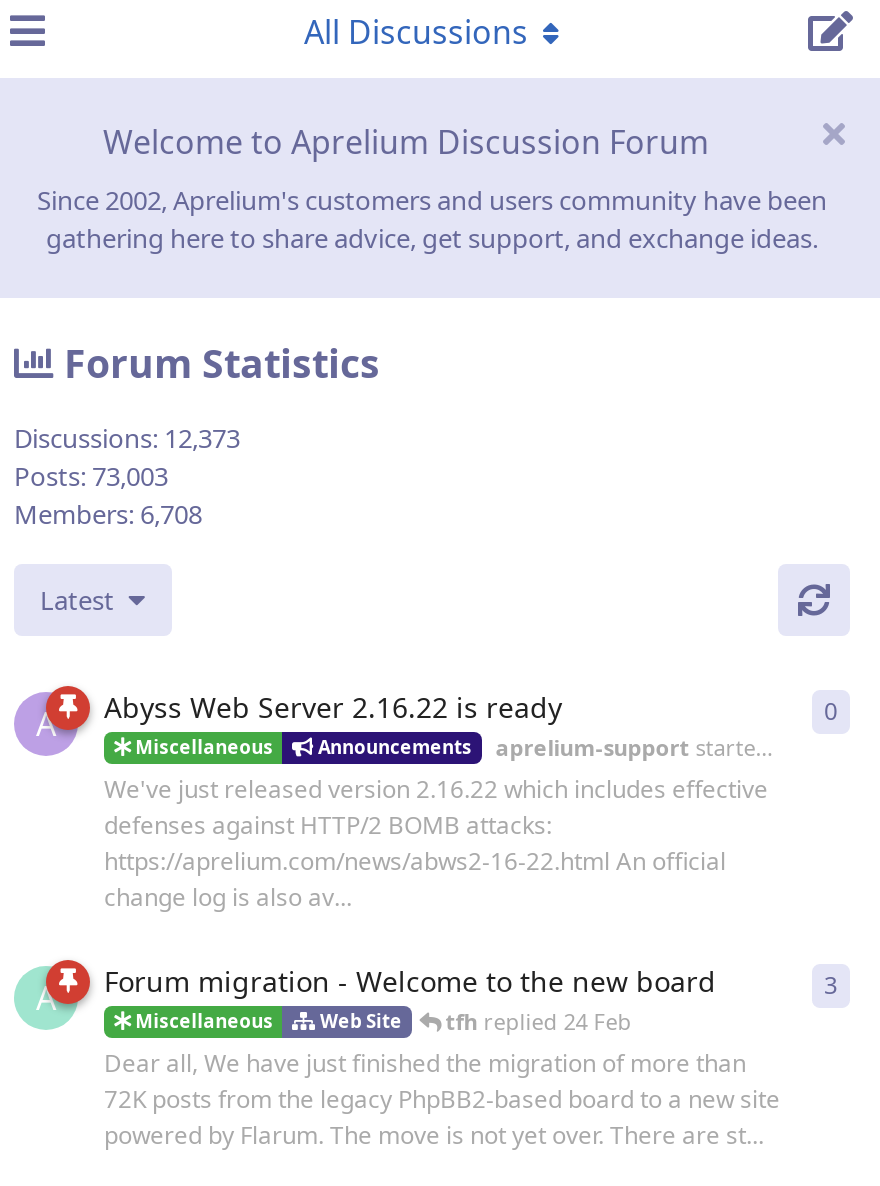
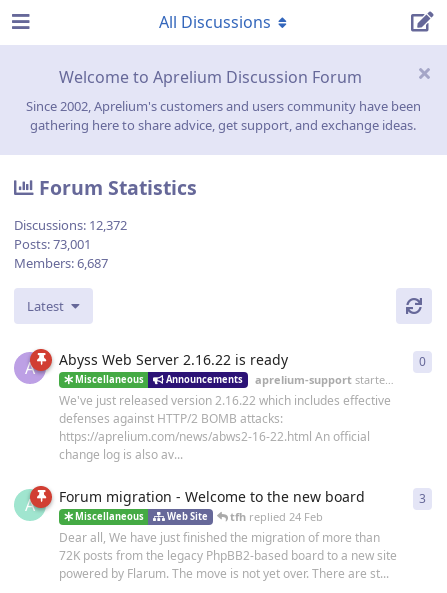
- Discussions: 12,373
+ Discussions: 12,372

- Posts: 73,003
+ Posts: 73,001

- Members: 6,708
+ Members: 6,687
